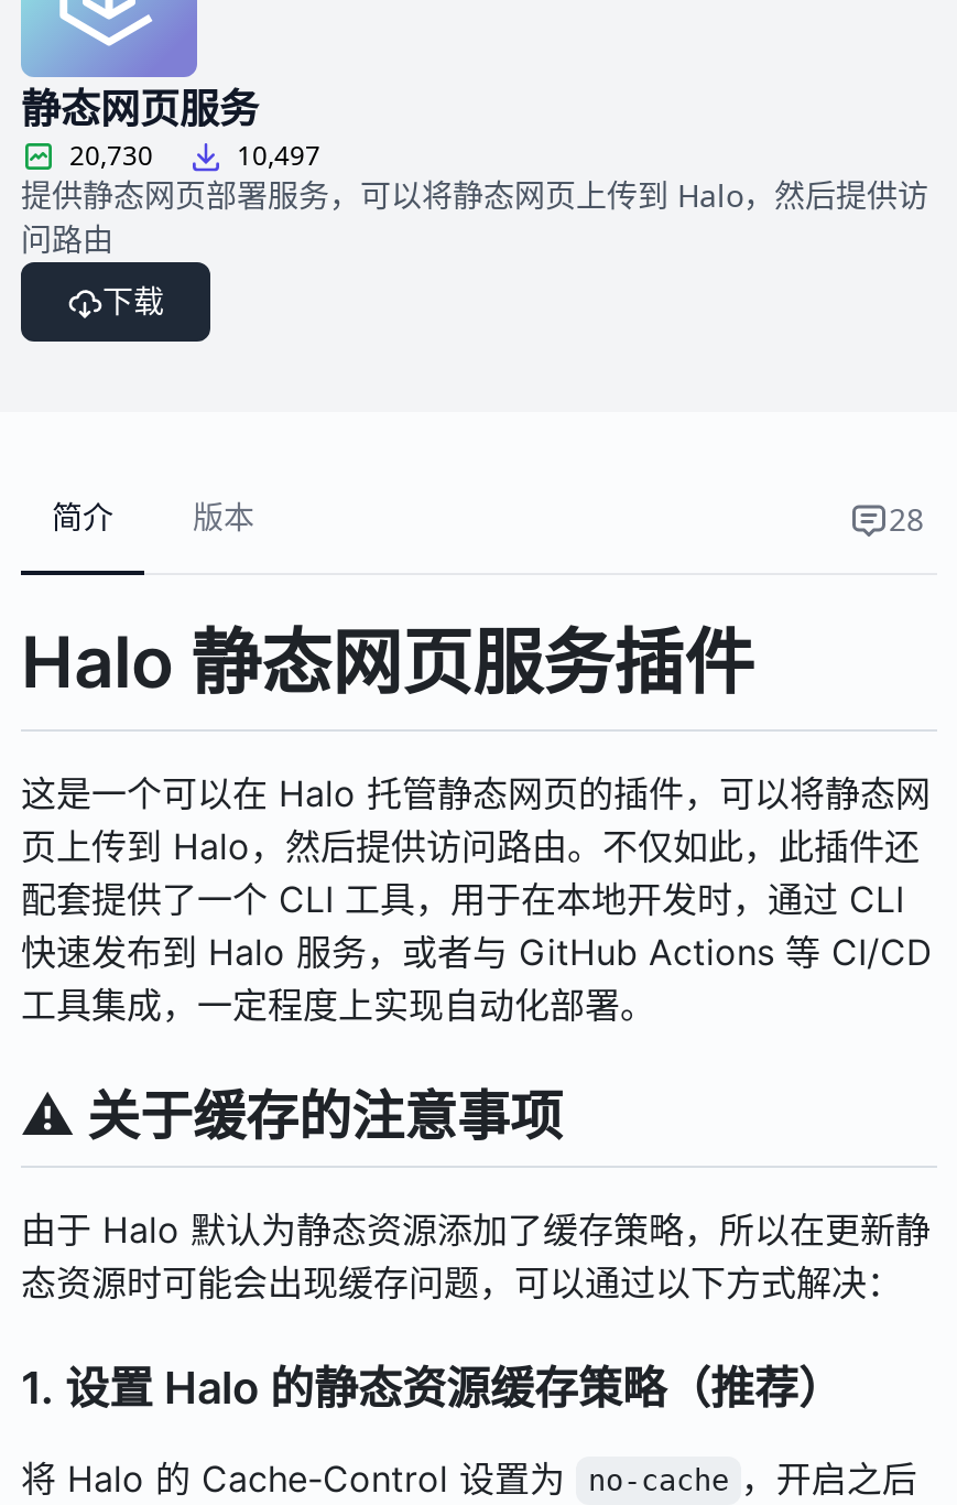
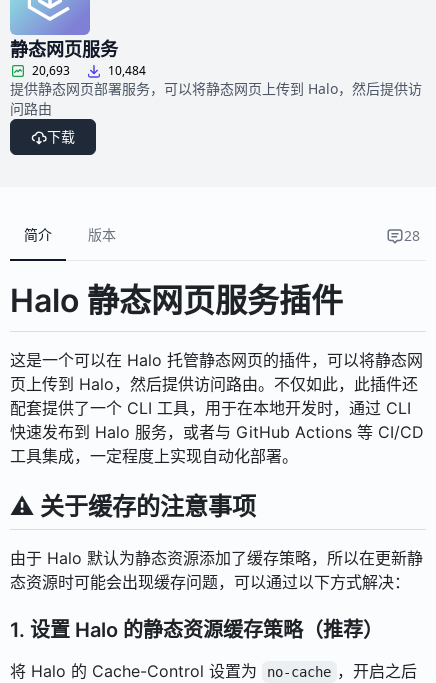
- 20,730
+ 20,693

- 10,497
+ 10,484
